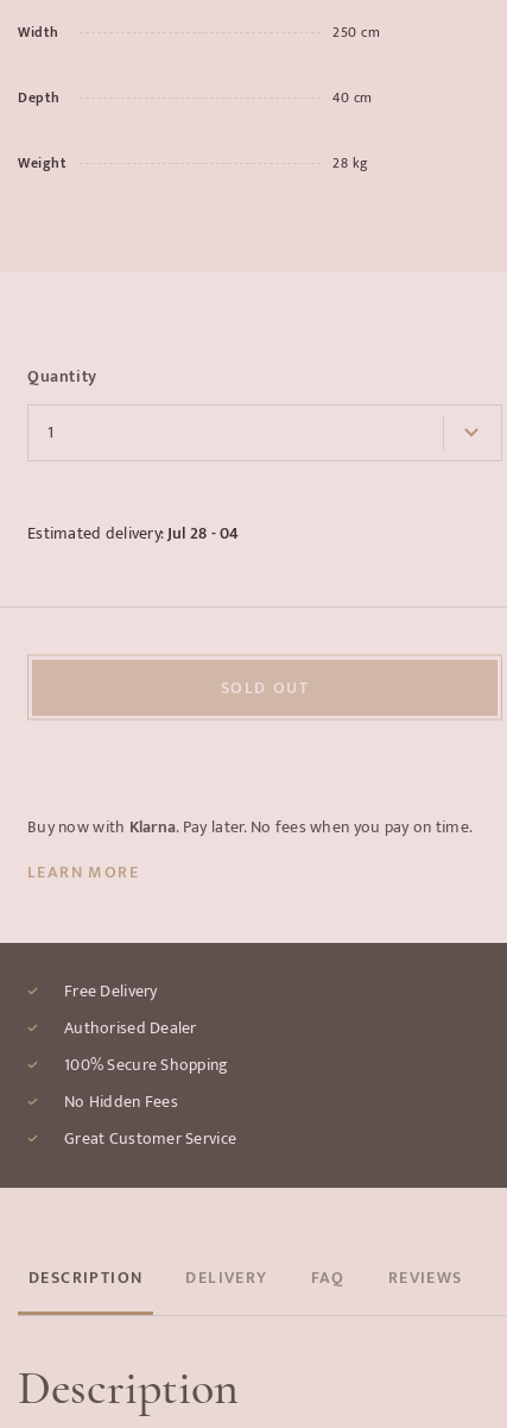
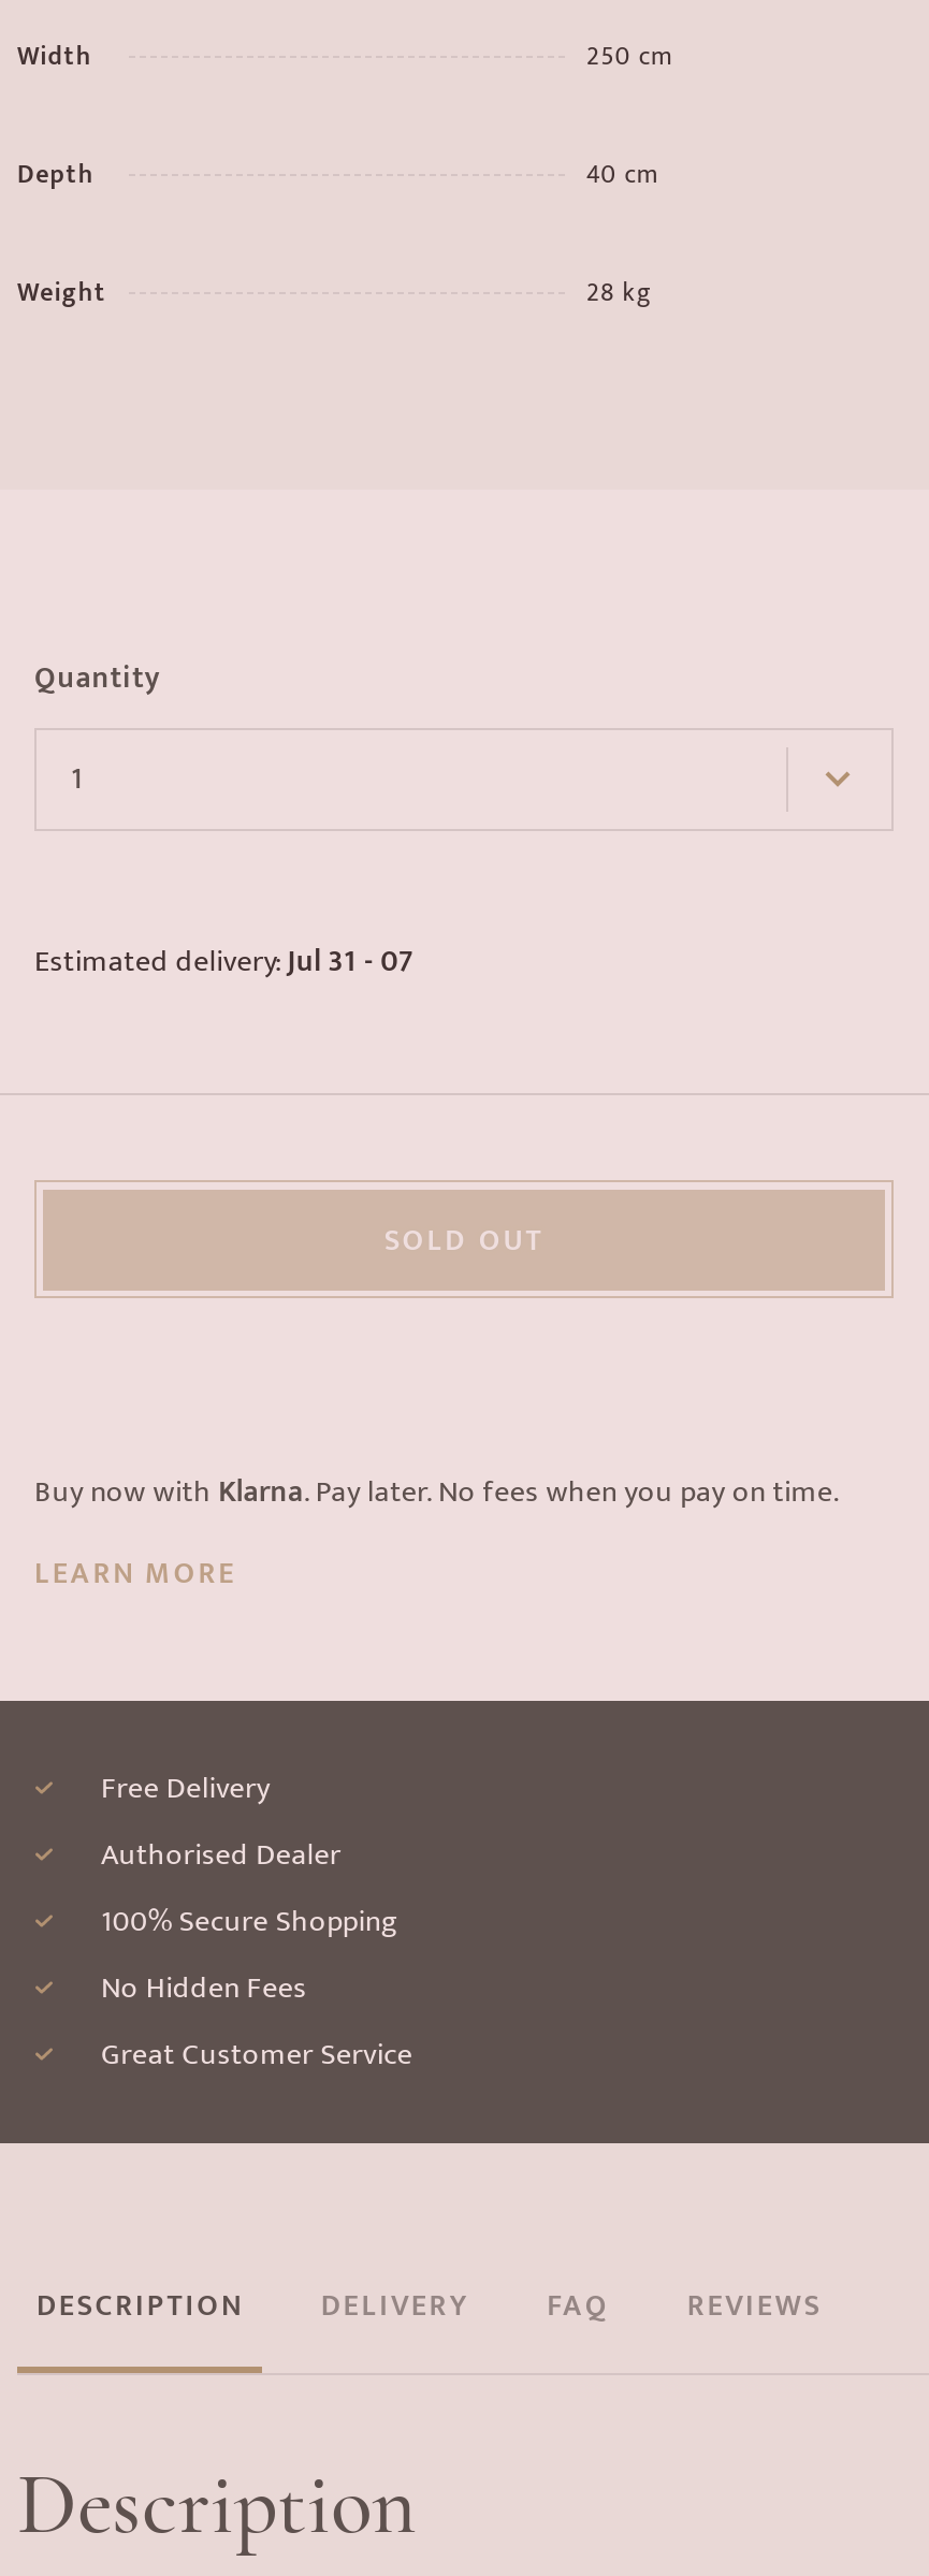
- Estimated delivery:Jul 28 - 04
+ Estimated delivery:Jul 31 - 07
